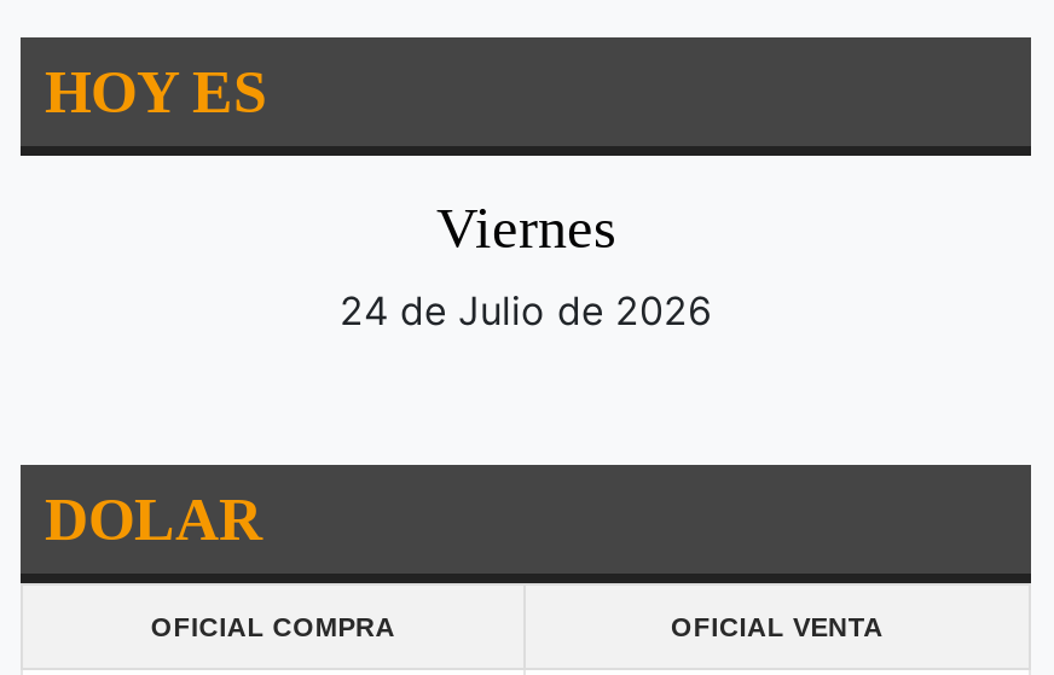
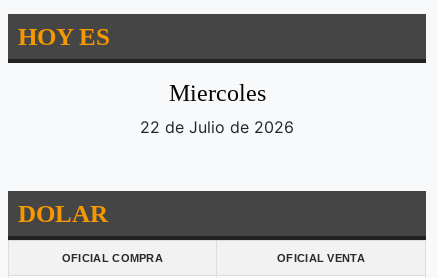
- Viernes
- 24 de Julio de 2026
+ Miercoles
+ 22 de Julio de 2026
